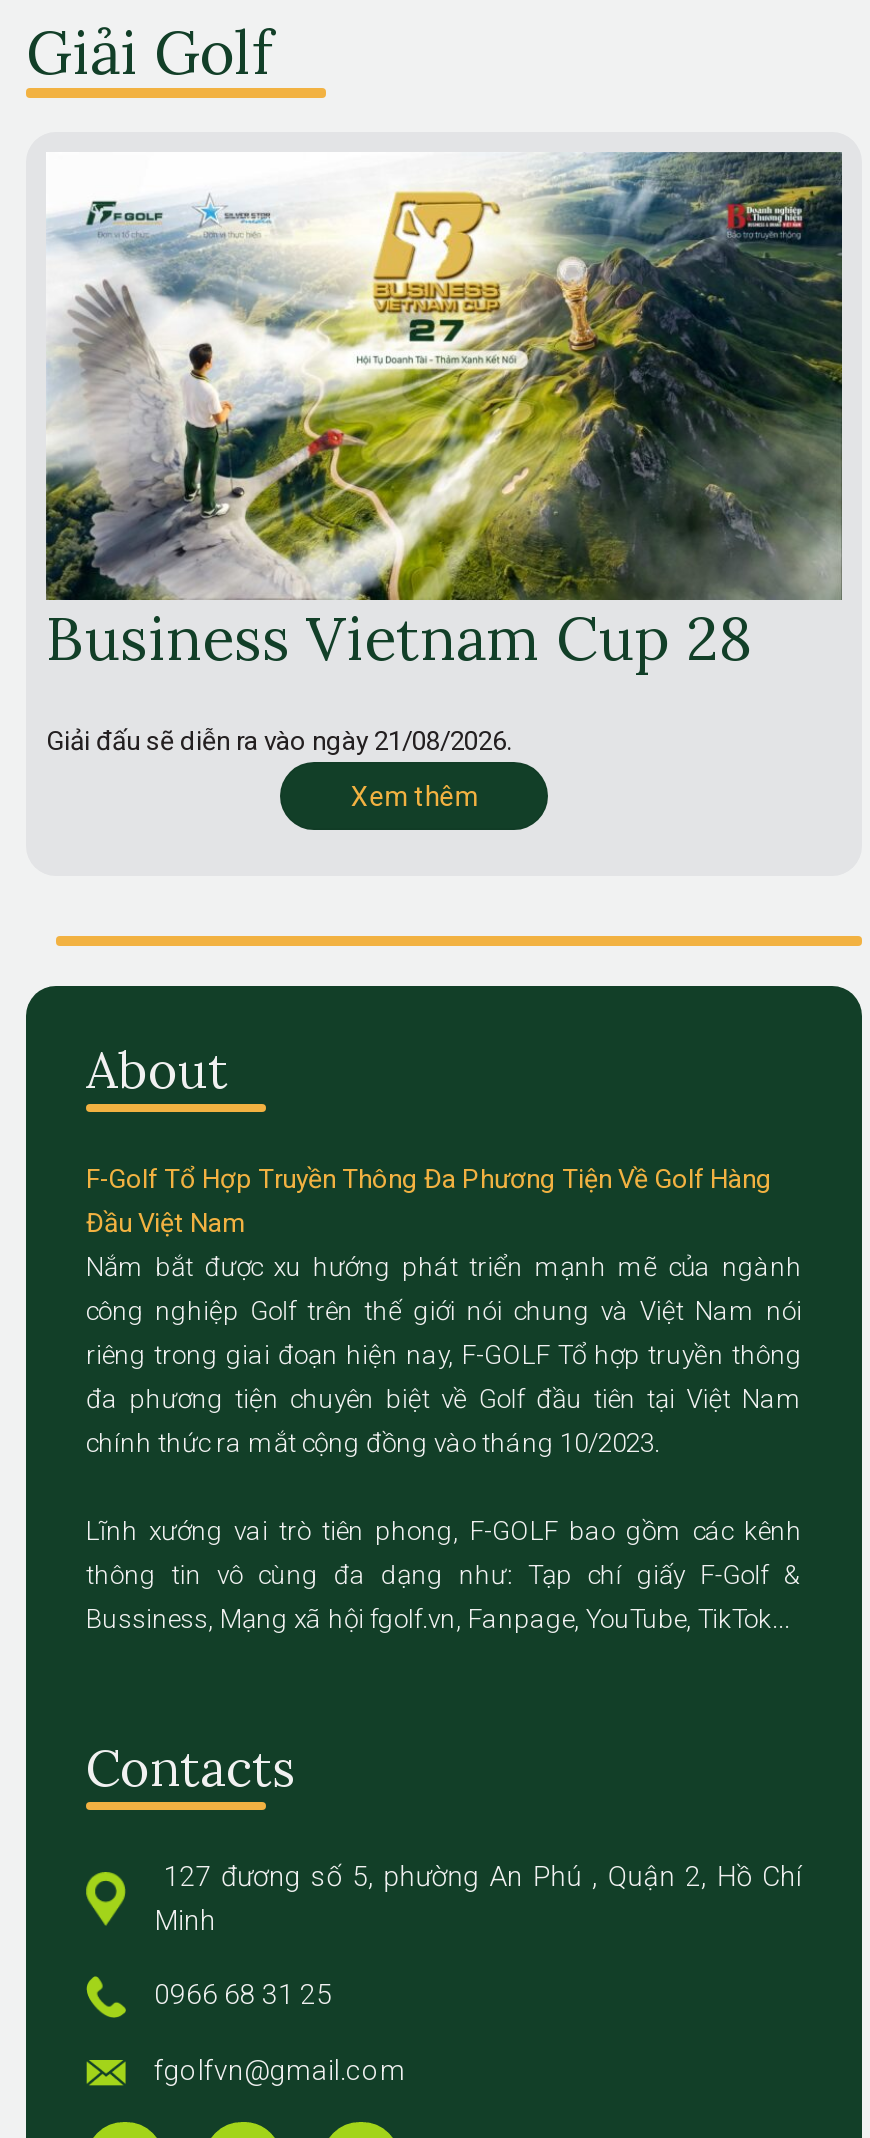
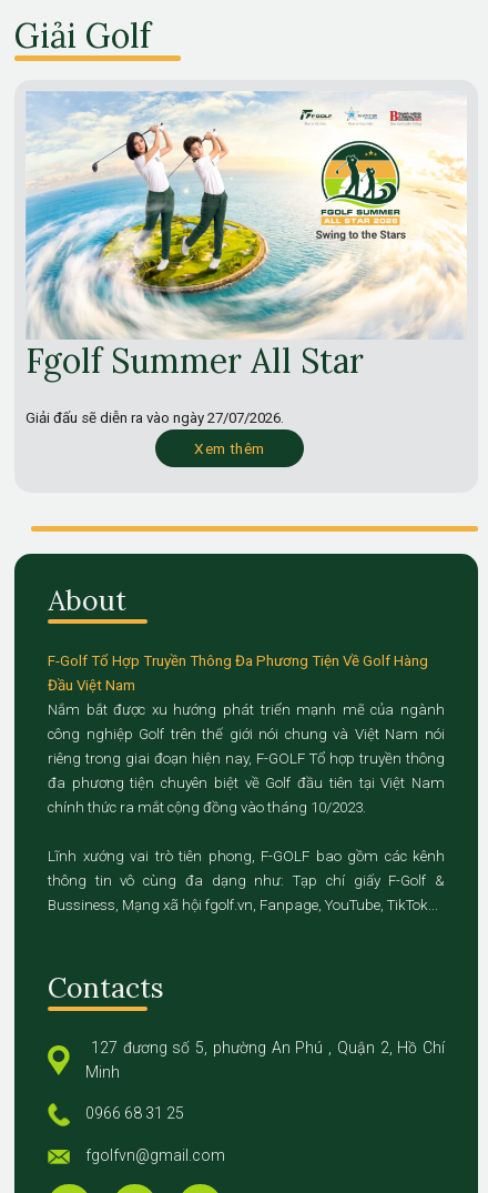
- [image]
- Business Vietnam Cup 28
+ [image]
+ Fgolf Summer All Star

- Giải đấu sẽ diễn ra vào ngày 21/08/2026.
+ Giải đấu sẽ diễn ra vào ngày 27/07/2026.
